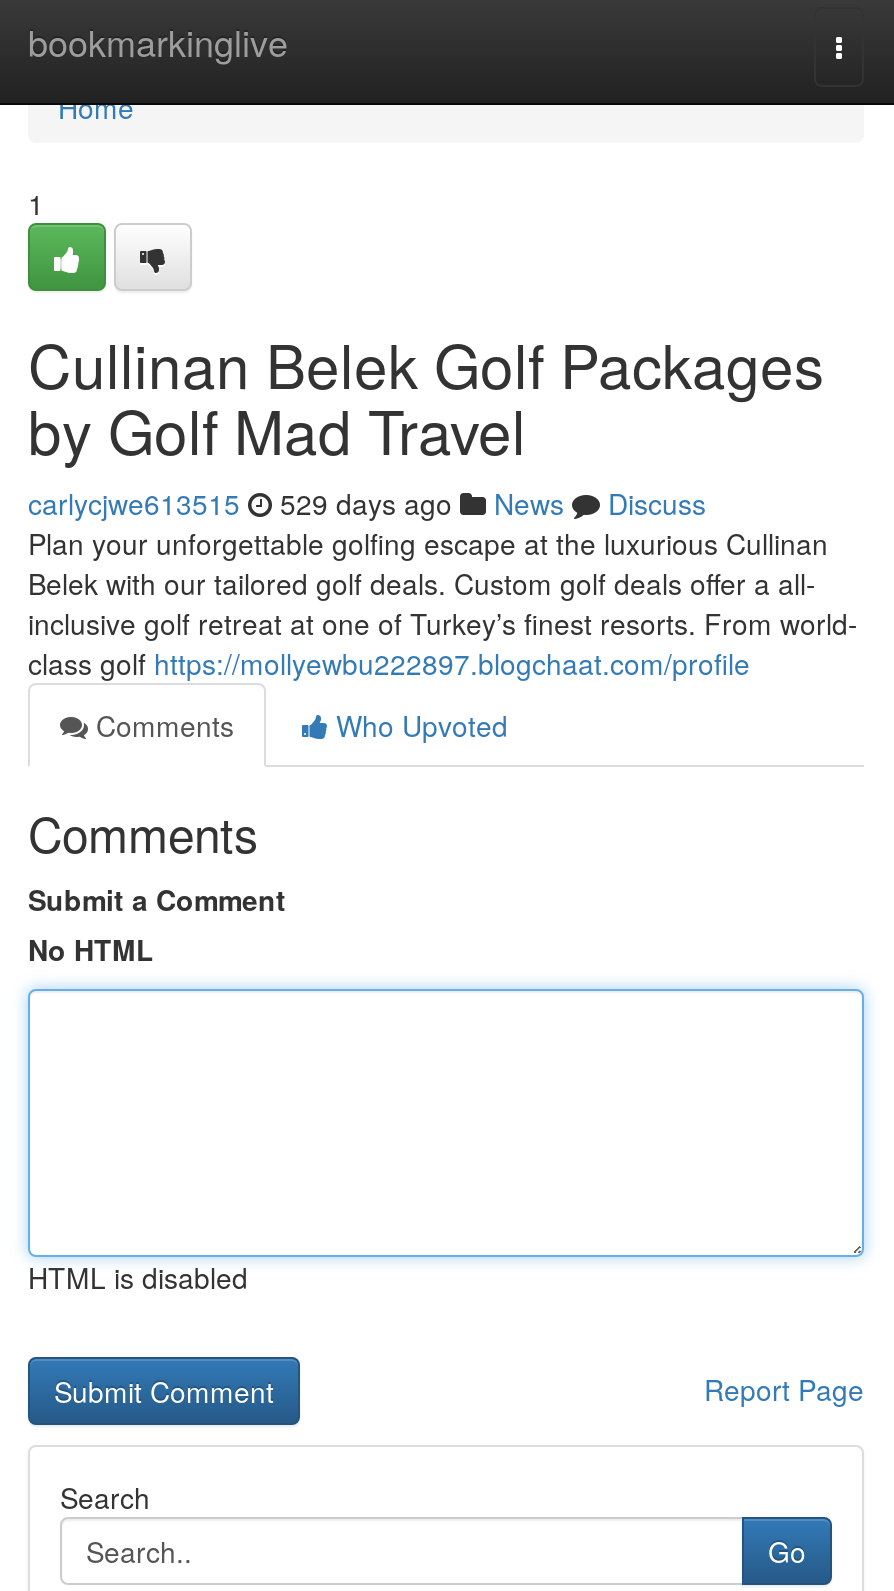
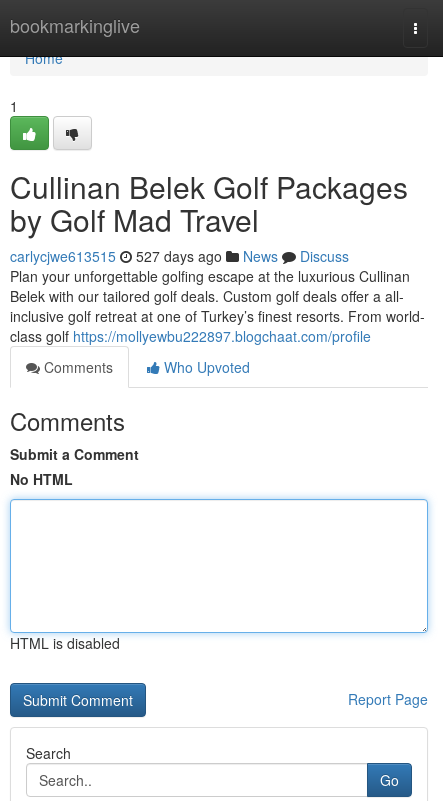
- carlycjwe613515 529 days ago News Discuss
+ carlycjwe613515 527 days ago News Discuss
